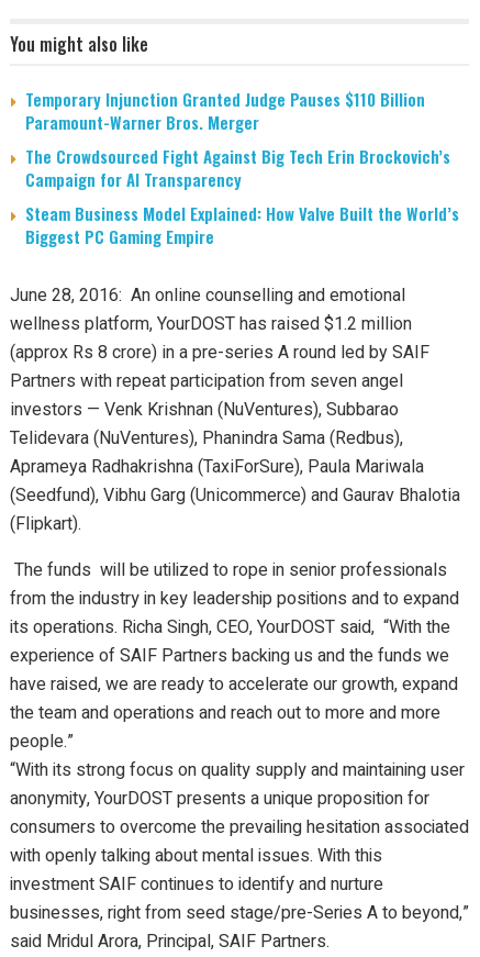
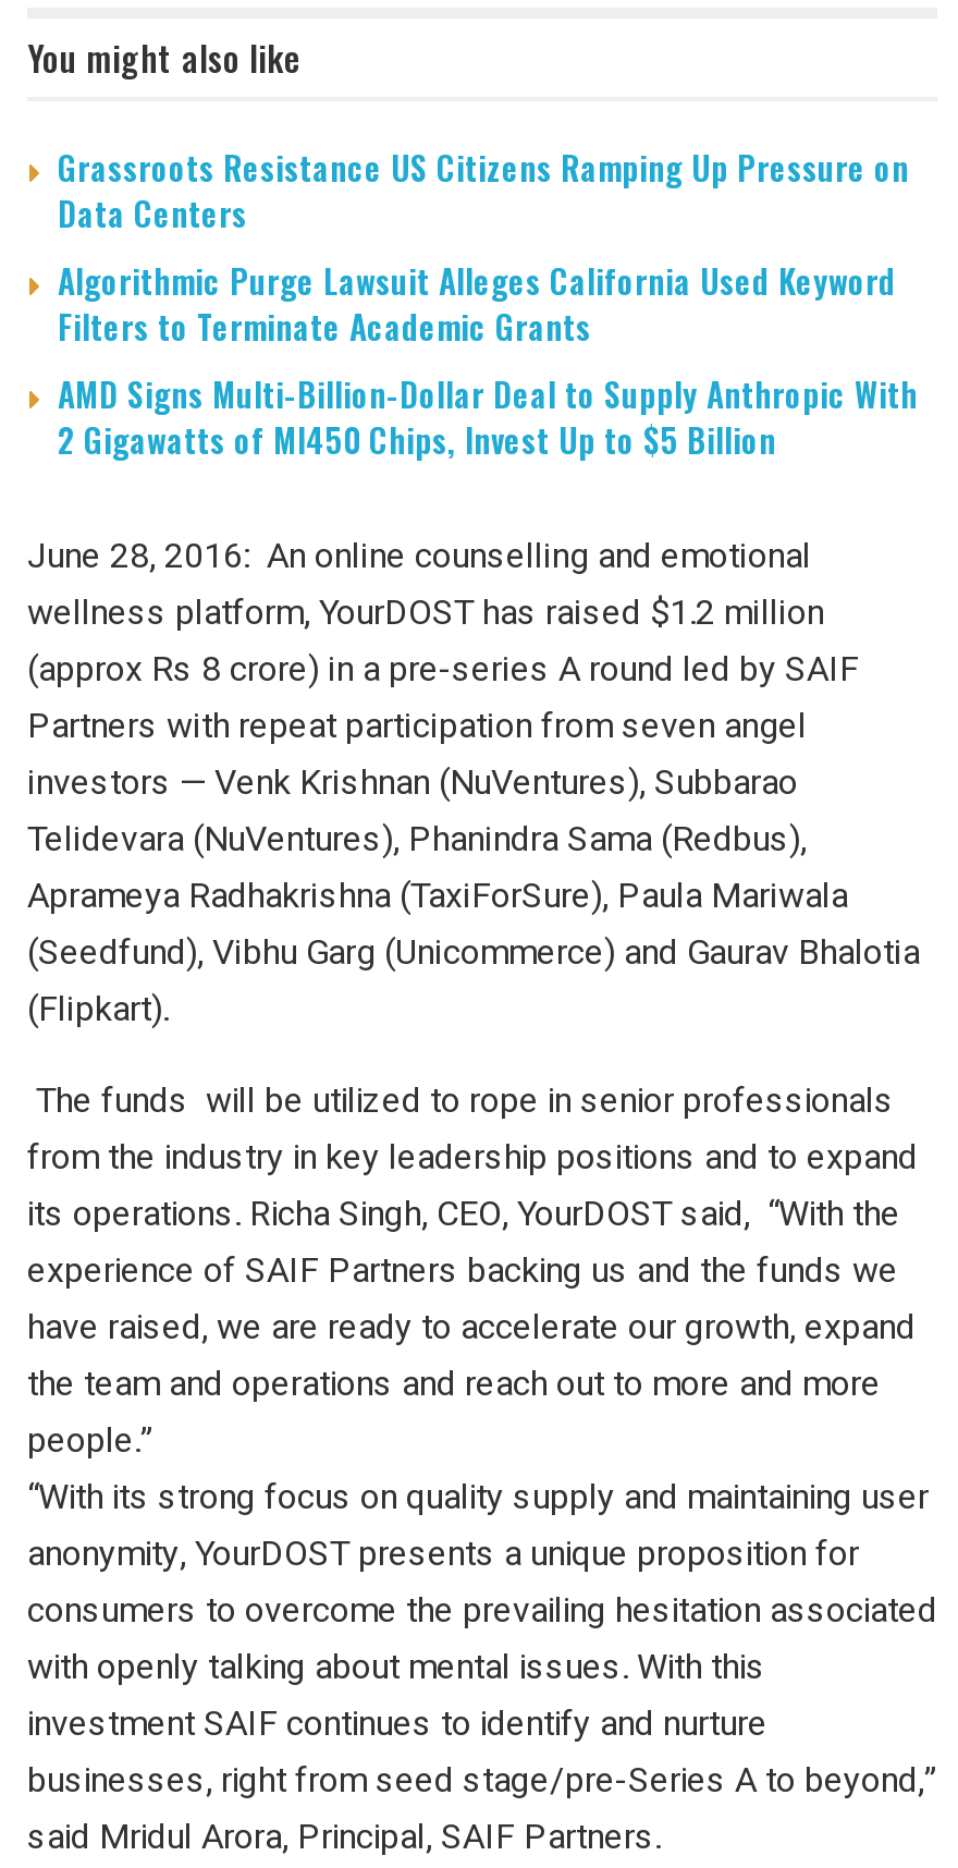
- Temporary Injunction Granted Judge Pauses $110 Billion
- Paramount-Warner Bros. Merger
- The Crowdsourced Fight Against Big Tech Erin Brockovich’s
- Campaign for AI Transparency
- Steam Business Model Explained: How Valve Built the World’s
- Biggest PC Gaming Empire
+ Grassroots Resistance US Citizens Ramping Up Pressure on
+ Data Centers
+ Algorithmic Purge Lawsuit Alleges California Used Keyword
+ Filters to Terminate Academic Grants
+ AMD Signs Multi-Billion-Dollar Deal to Supply Anthropic With
+ 2 Gigawatts of MI450 Chips, Invest Up to $5 Billion
